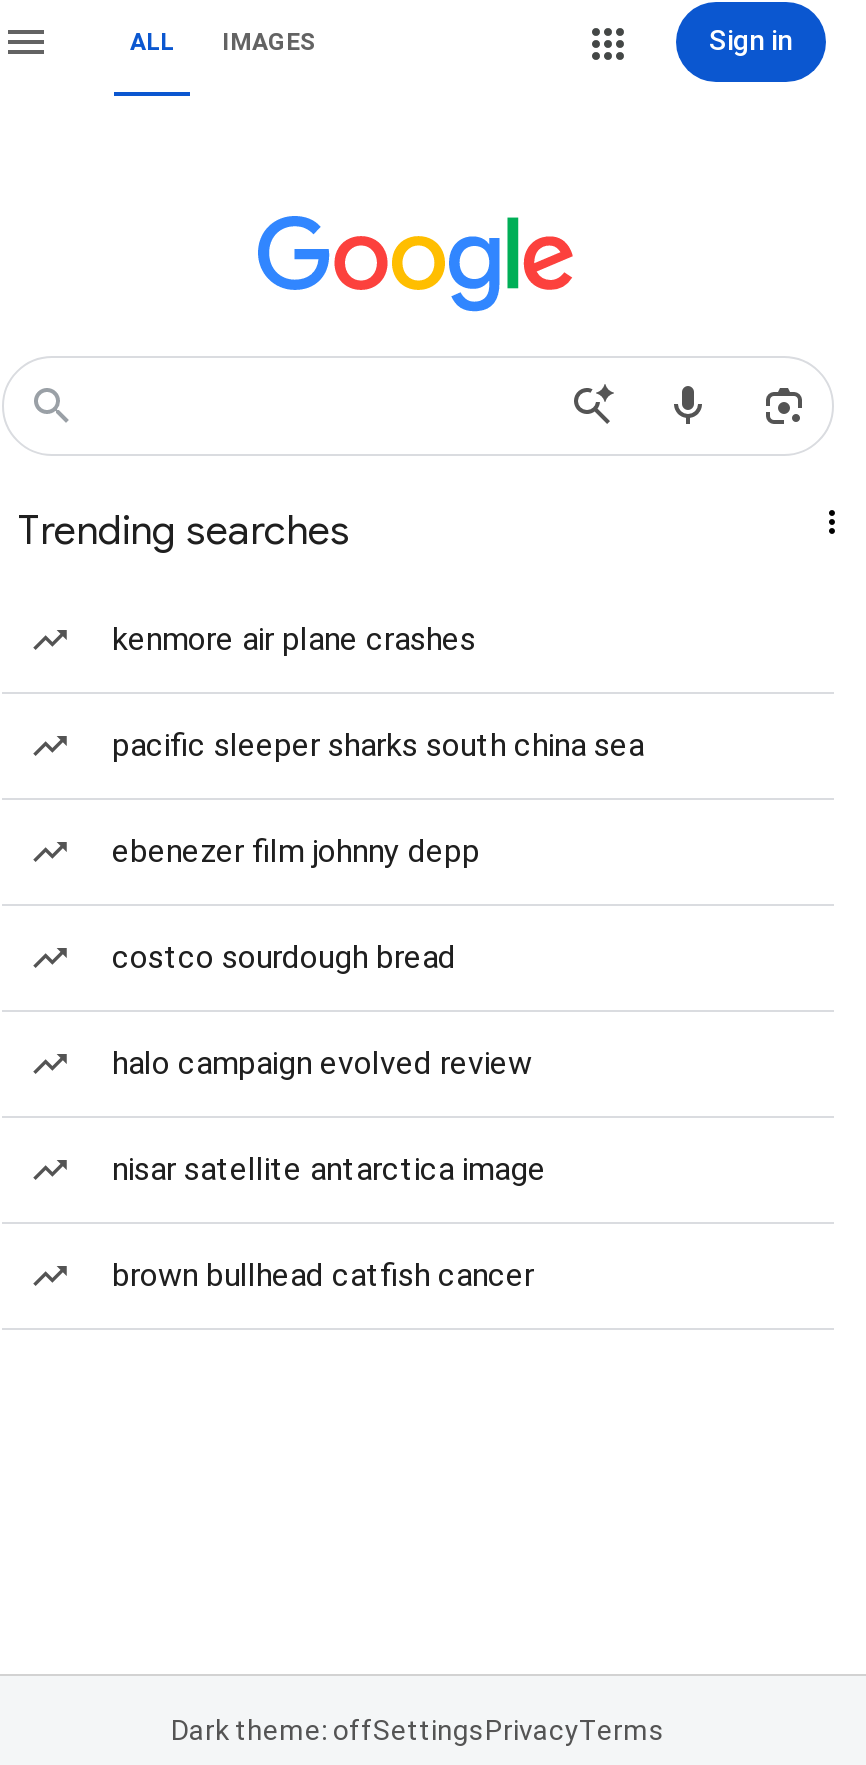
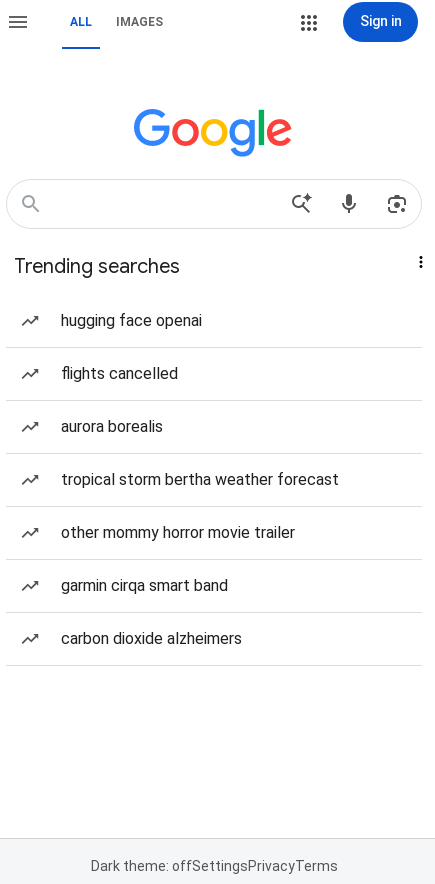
- kenmore air plane crashes
+ hugging face openai

- pacific sleeper sharks south china sea
+ flights cancelled

- ebenezer film johnny depp
+ aurora borealis

- costco sourdough bread
+ tropical storm bertha weather forecast

- halo campaign evolved review
+ other mommy horror movie trailer

- nisar satellite antarctica image
+ garmin cirqa smart band

- brown bullhead catfish cancer
+ carbon dioxide alzheimers
